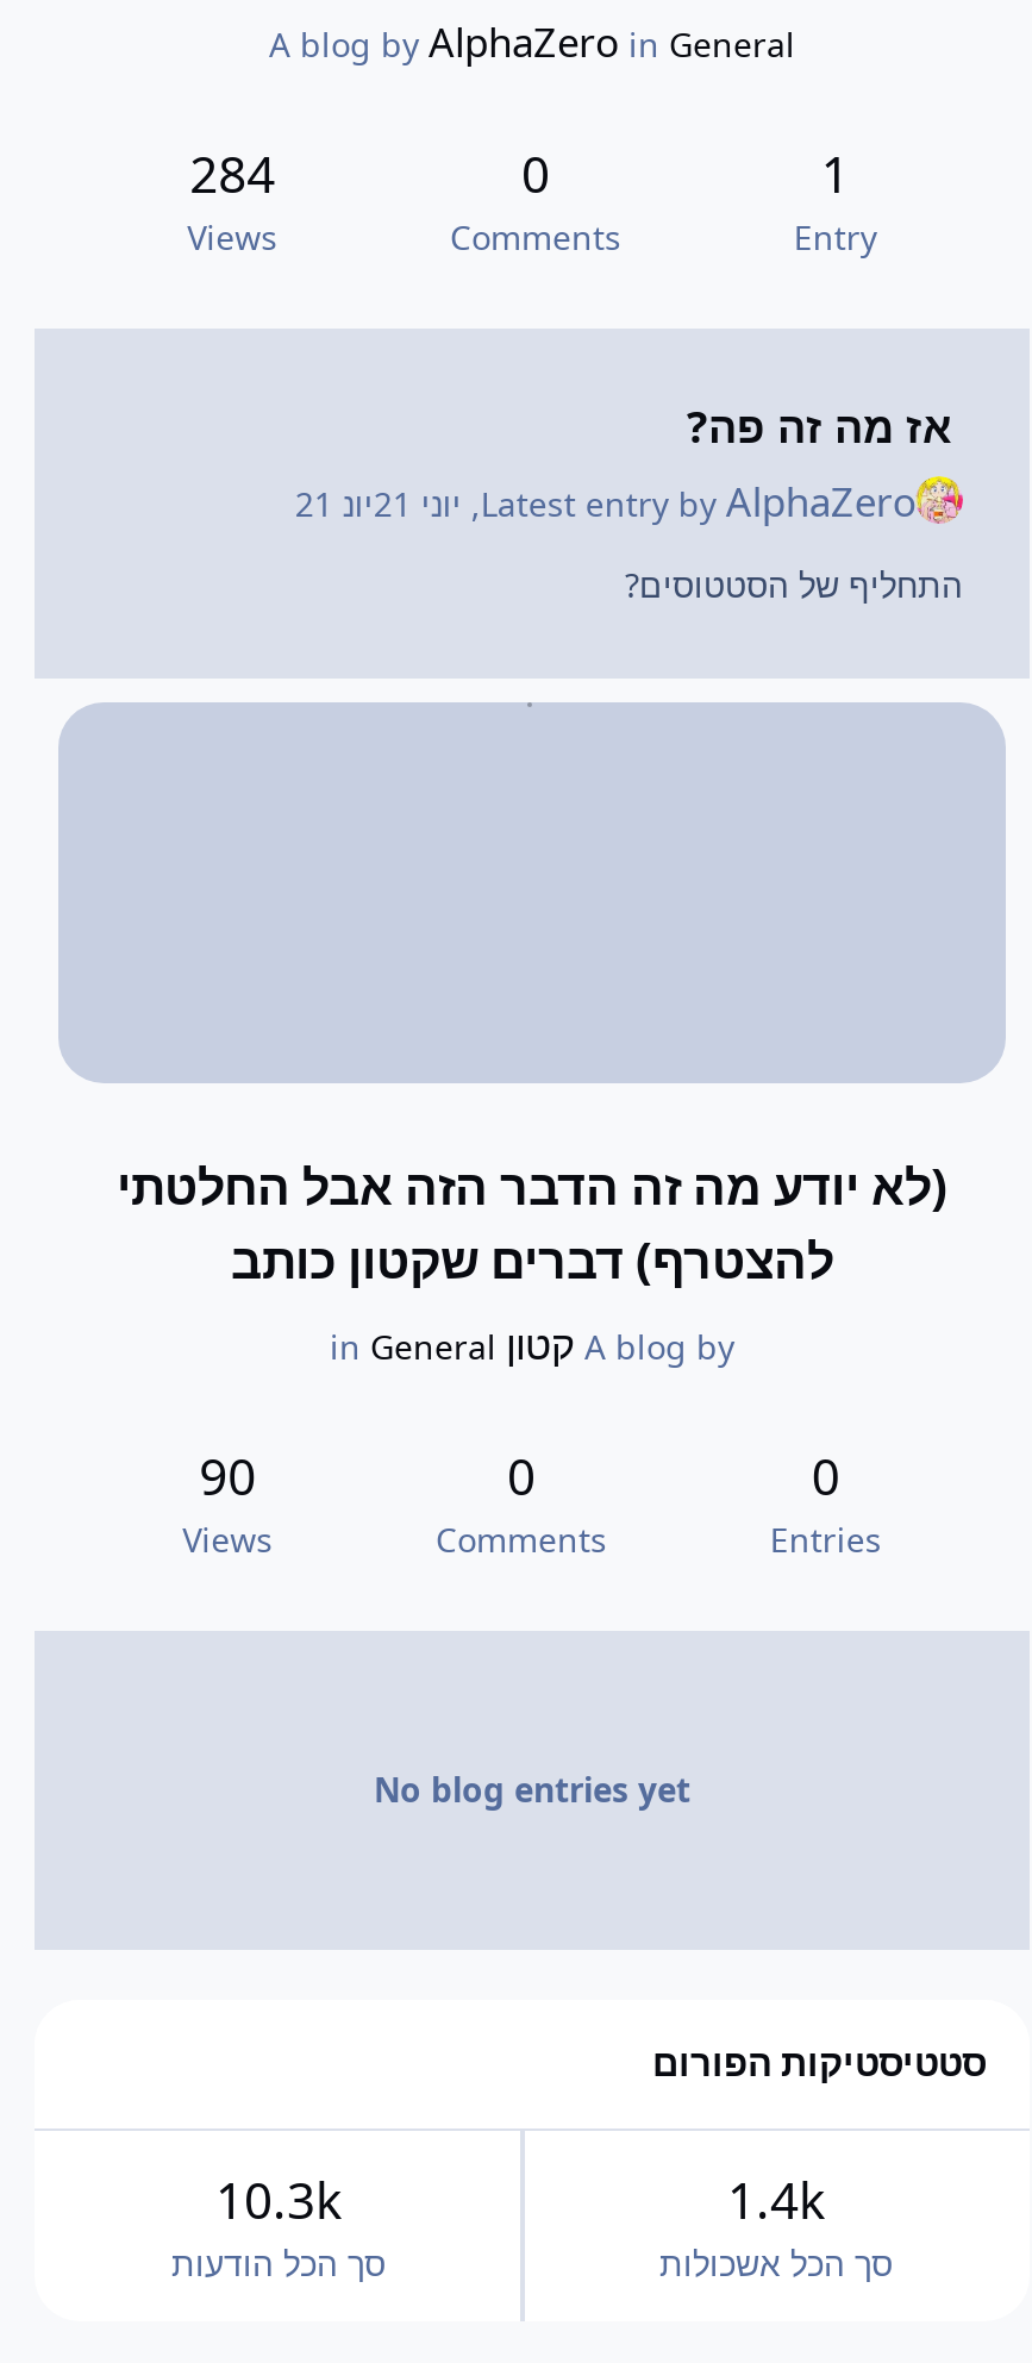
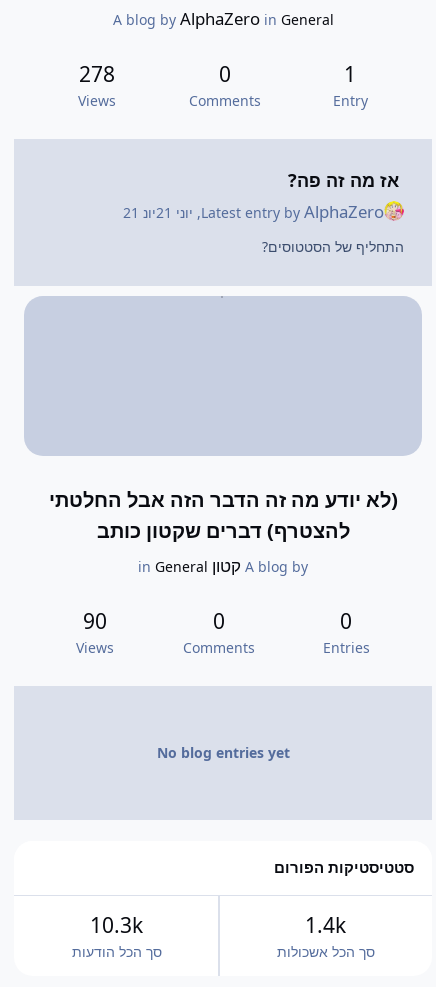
- 284
+ 278
